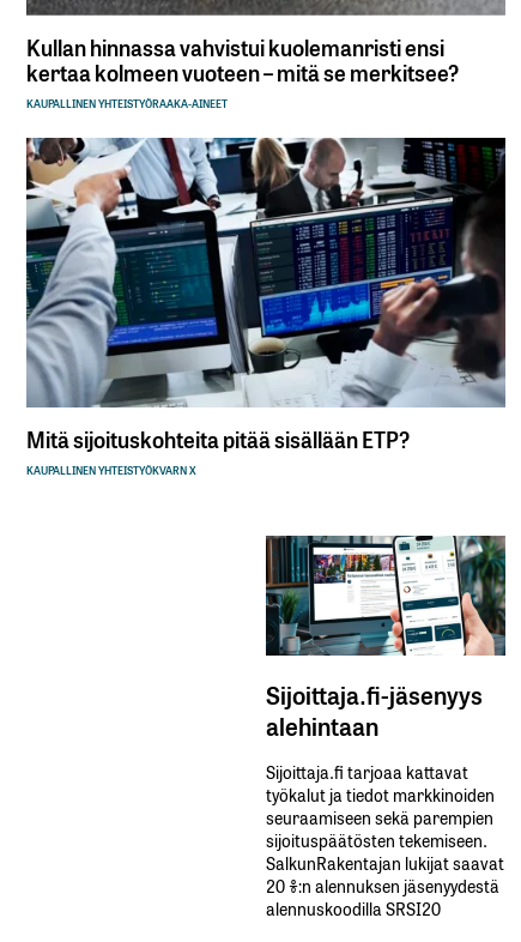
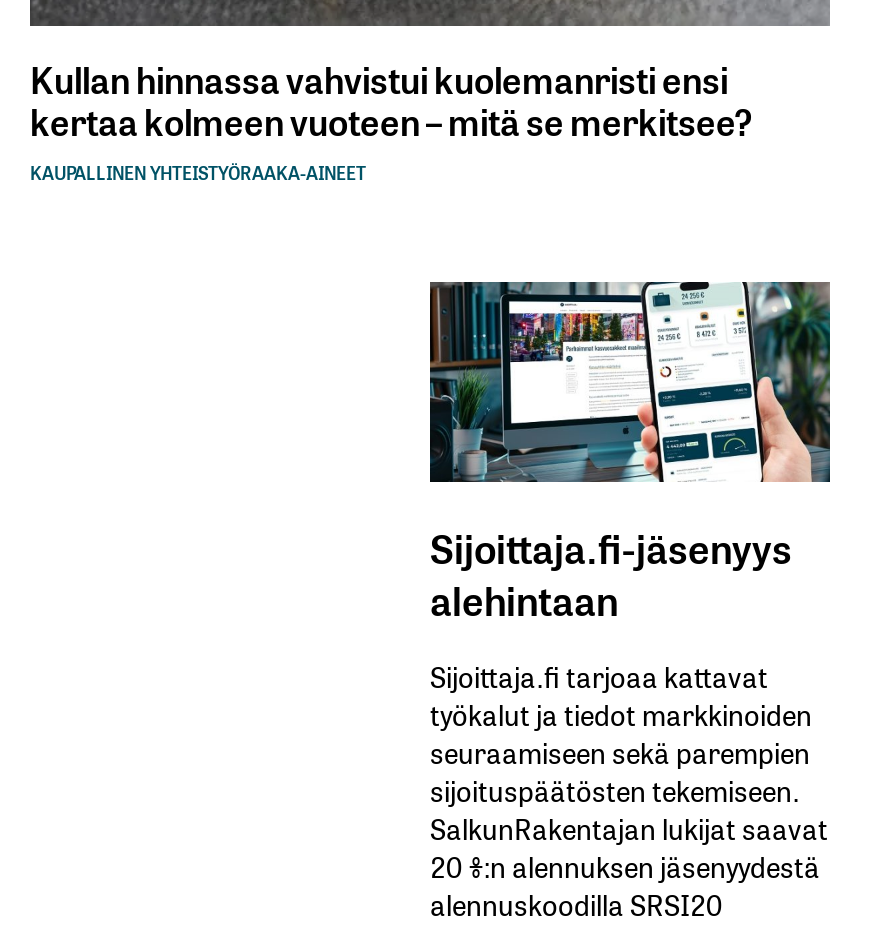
- [image]
- Mitä sijoituskohteita pitää sisällään ETP?
- KAUPALLINEN YHTEISTYÖKVARN X
